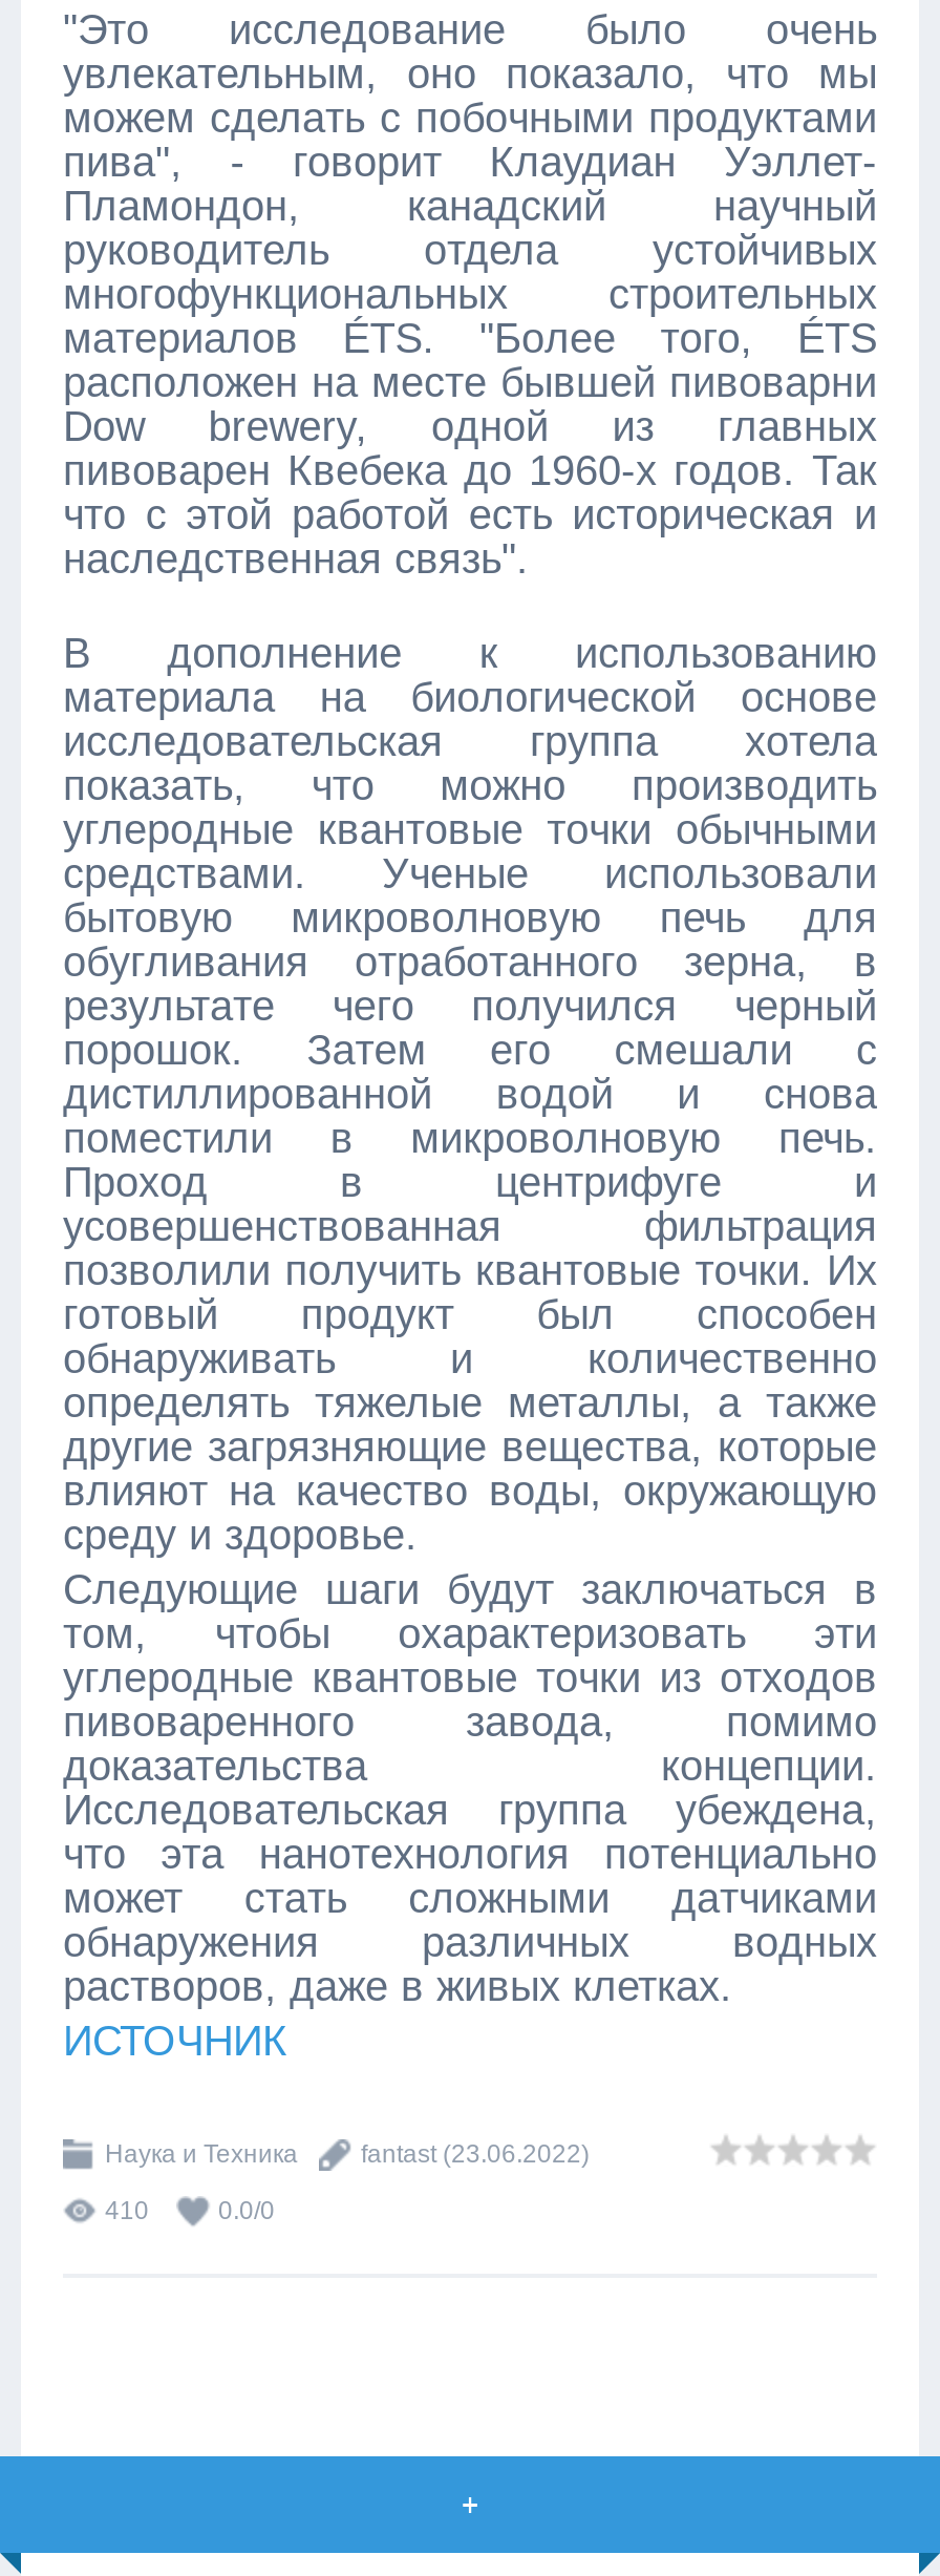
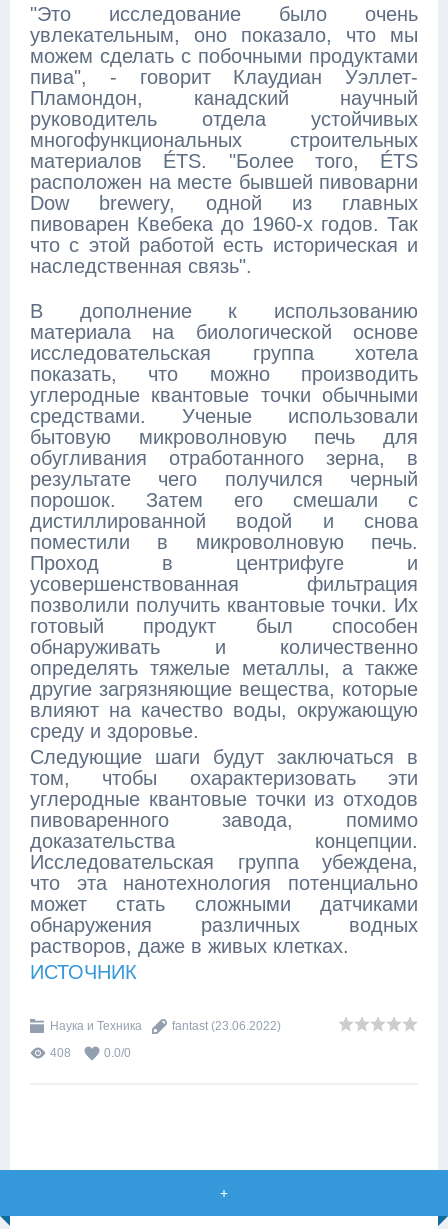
- 410
+ 408
